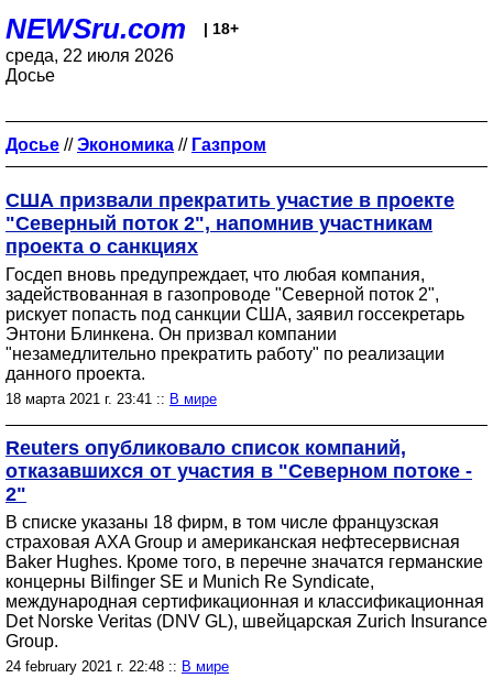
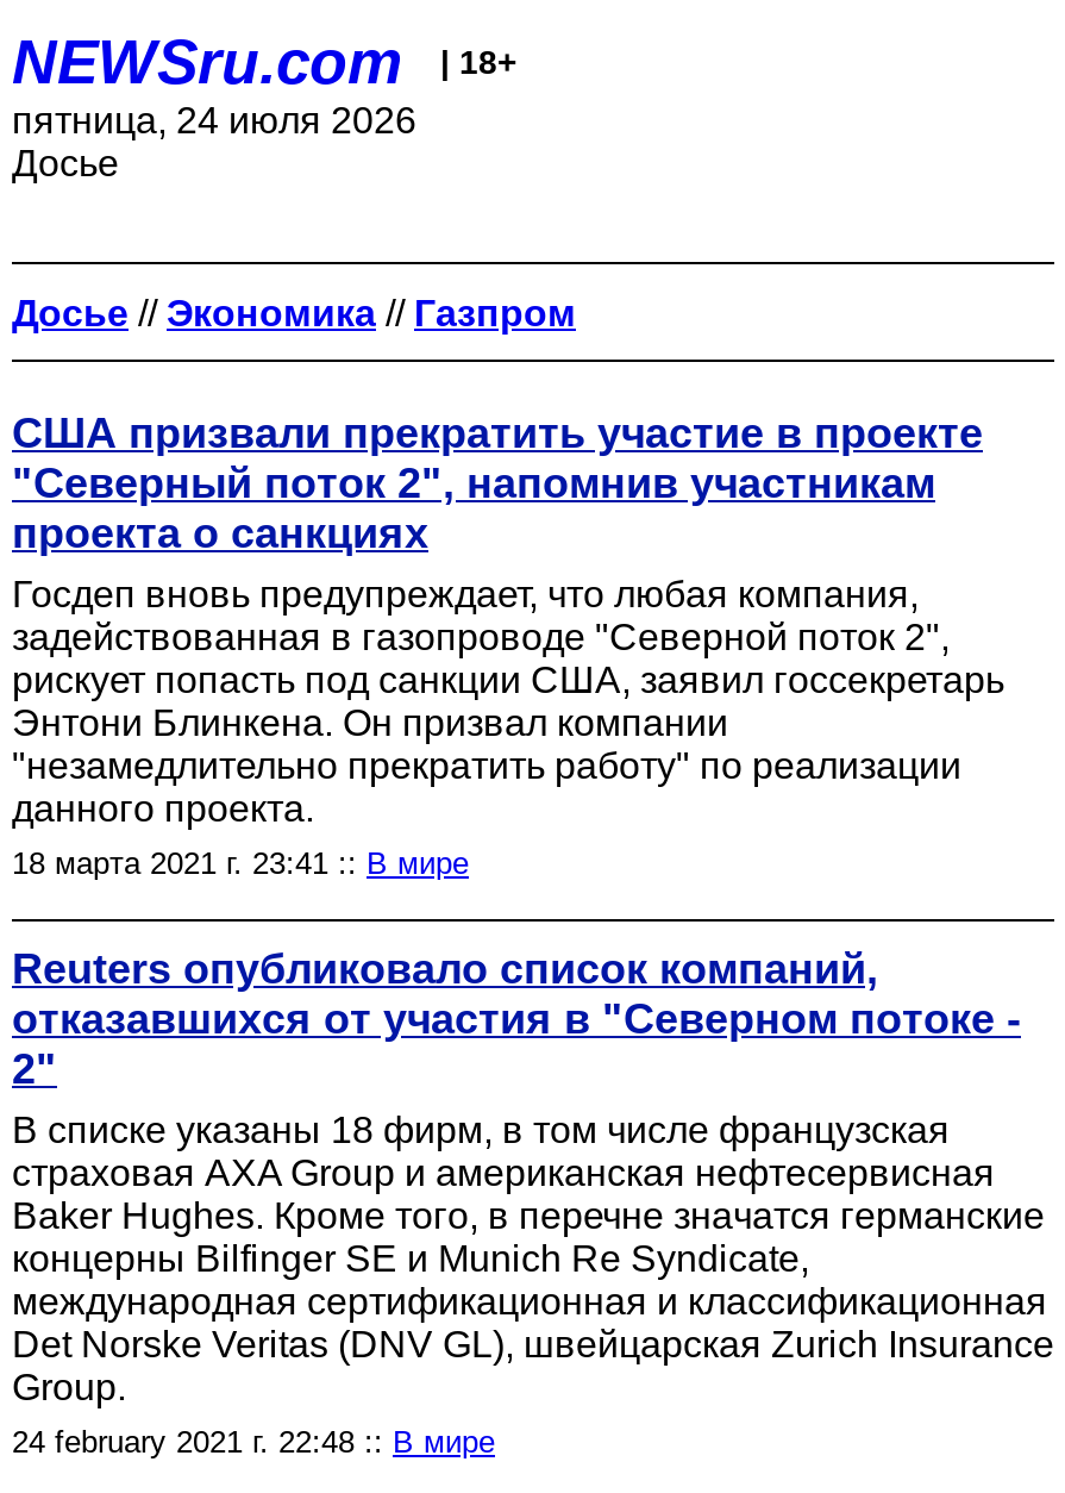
- среда, 22 июля 2026
+ пятница, 24 июля 2026
